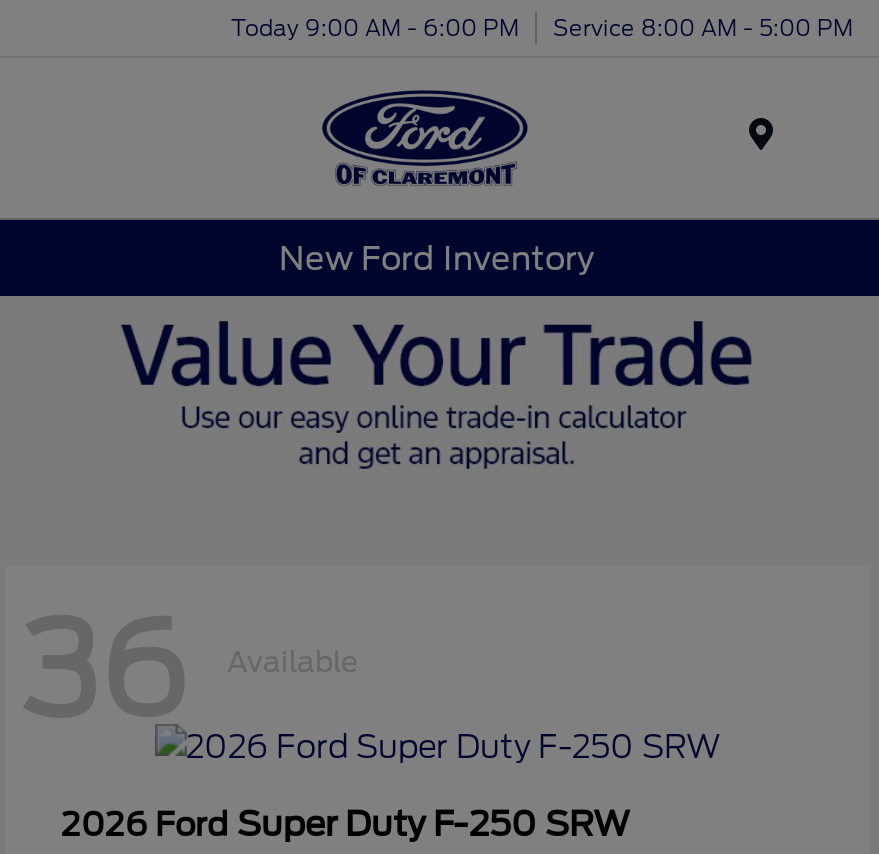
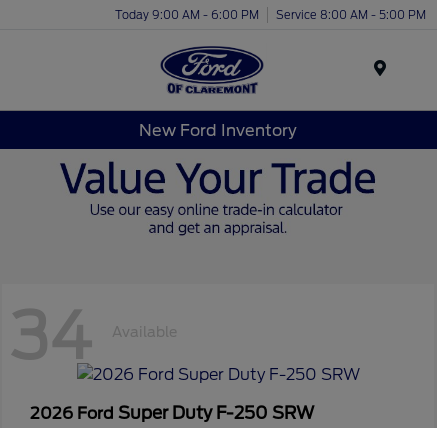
- 36
+ 34
